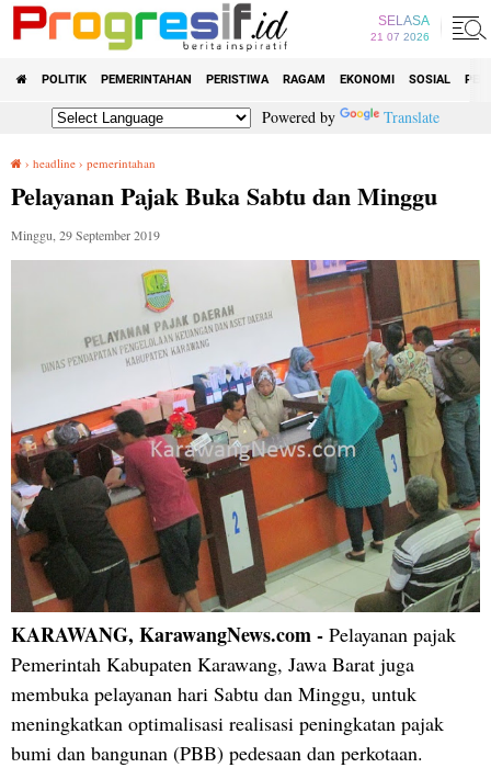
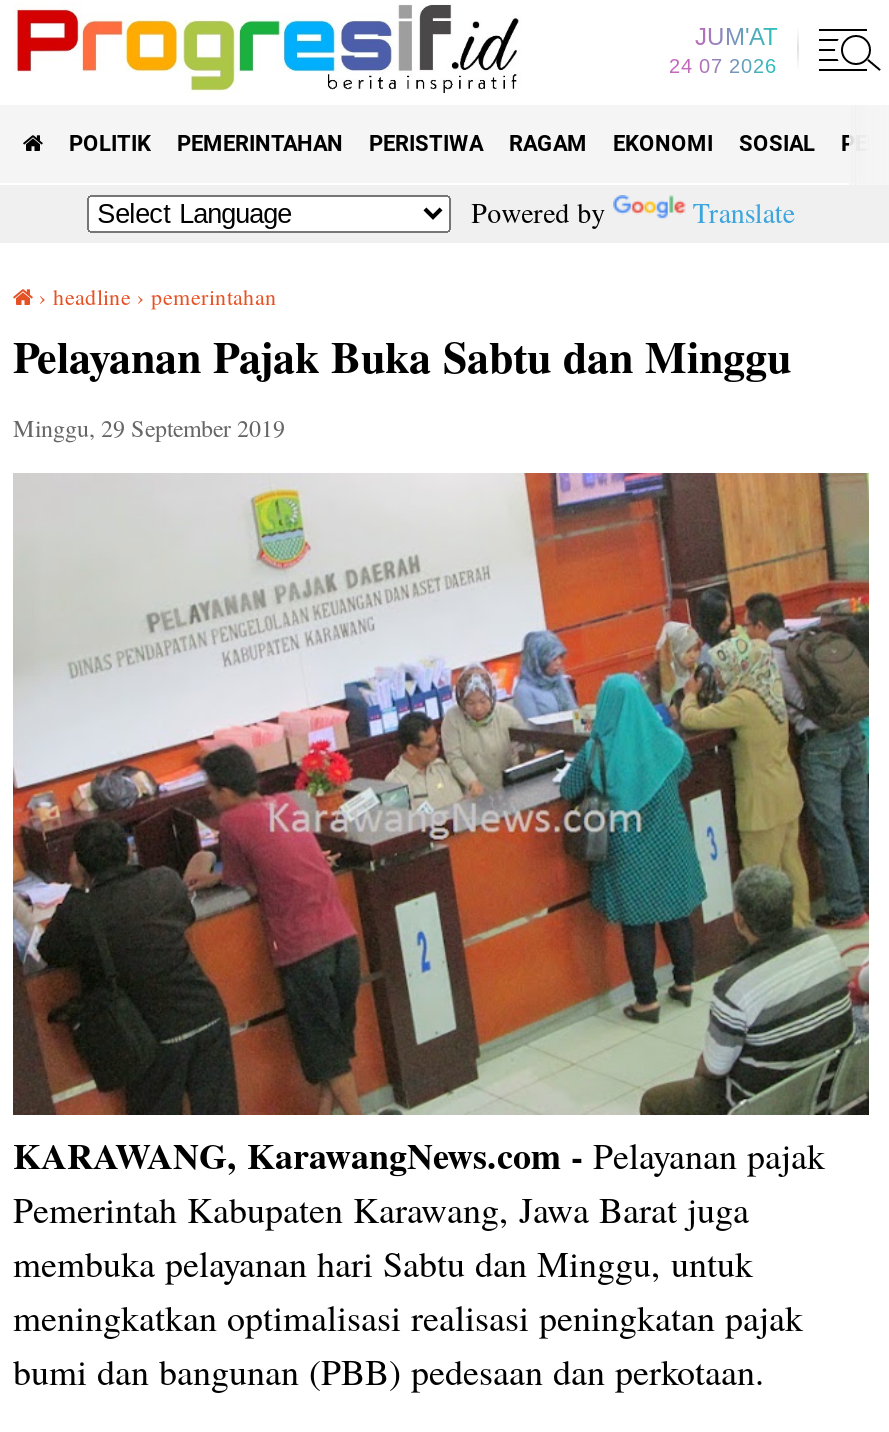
- SELASA
- 21 07 2026
+ JUM'AT
+ 24 07 2026
